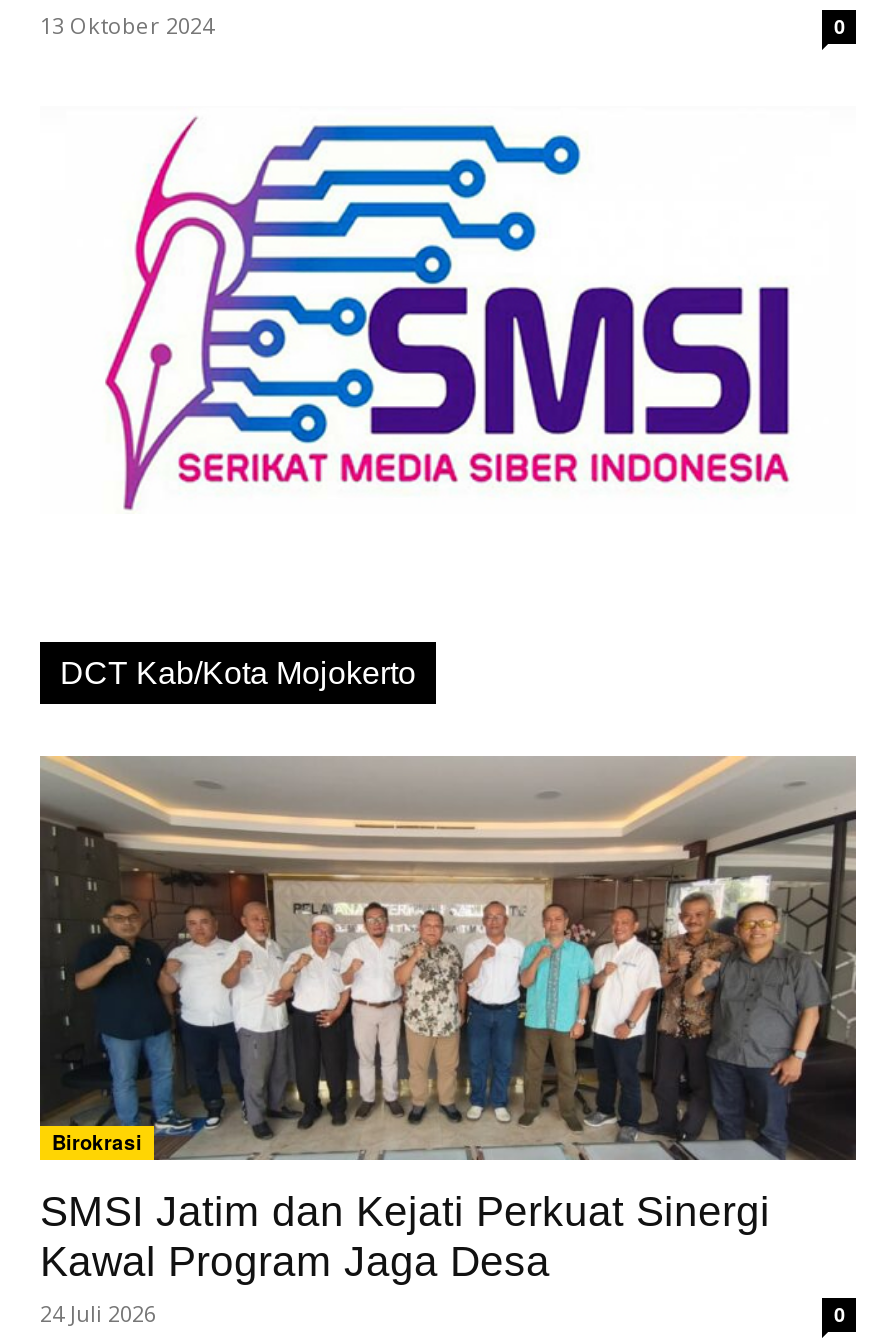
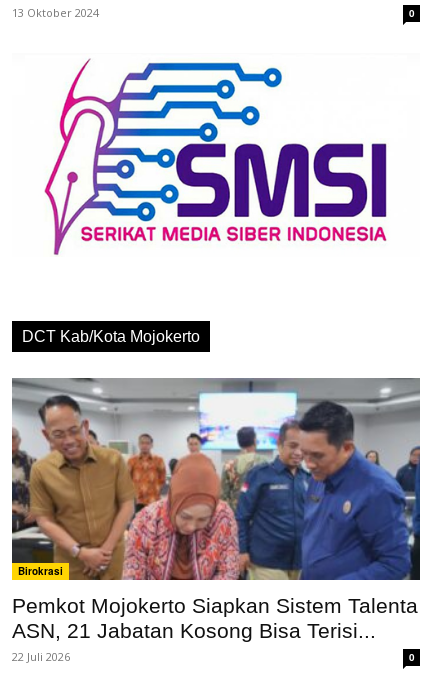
- [image]
- SMSI Jatim dan Kejati Perkuat Sinergi
- Kawal Program Jaga Desa
- 24 Juli 2026
+ [image]
+ Pemkot Mojokerto Siapkan Sistem Talenta
+ ASN, 21 Jabatan Kosong Bisa Terisi...
+ 22 Juli 2026
